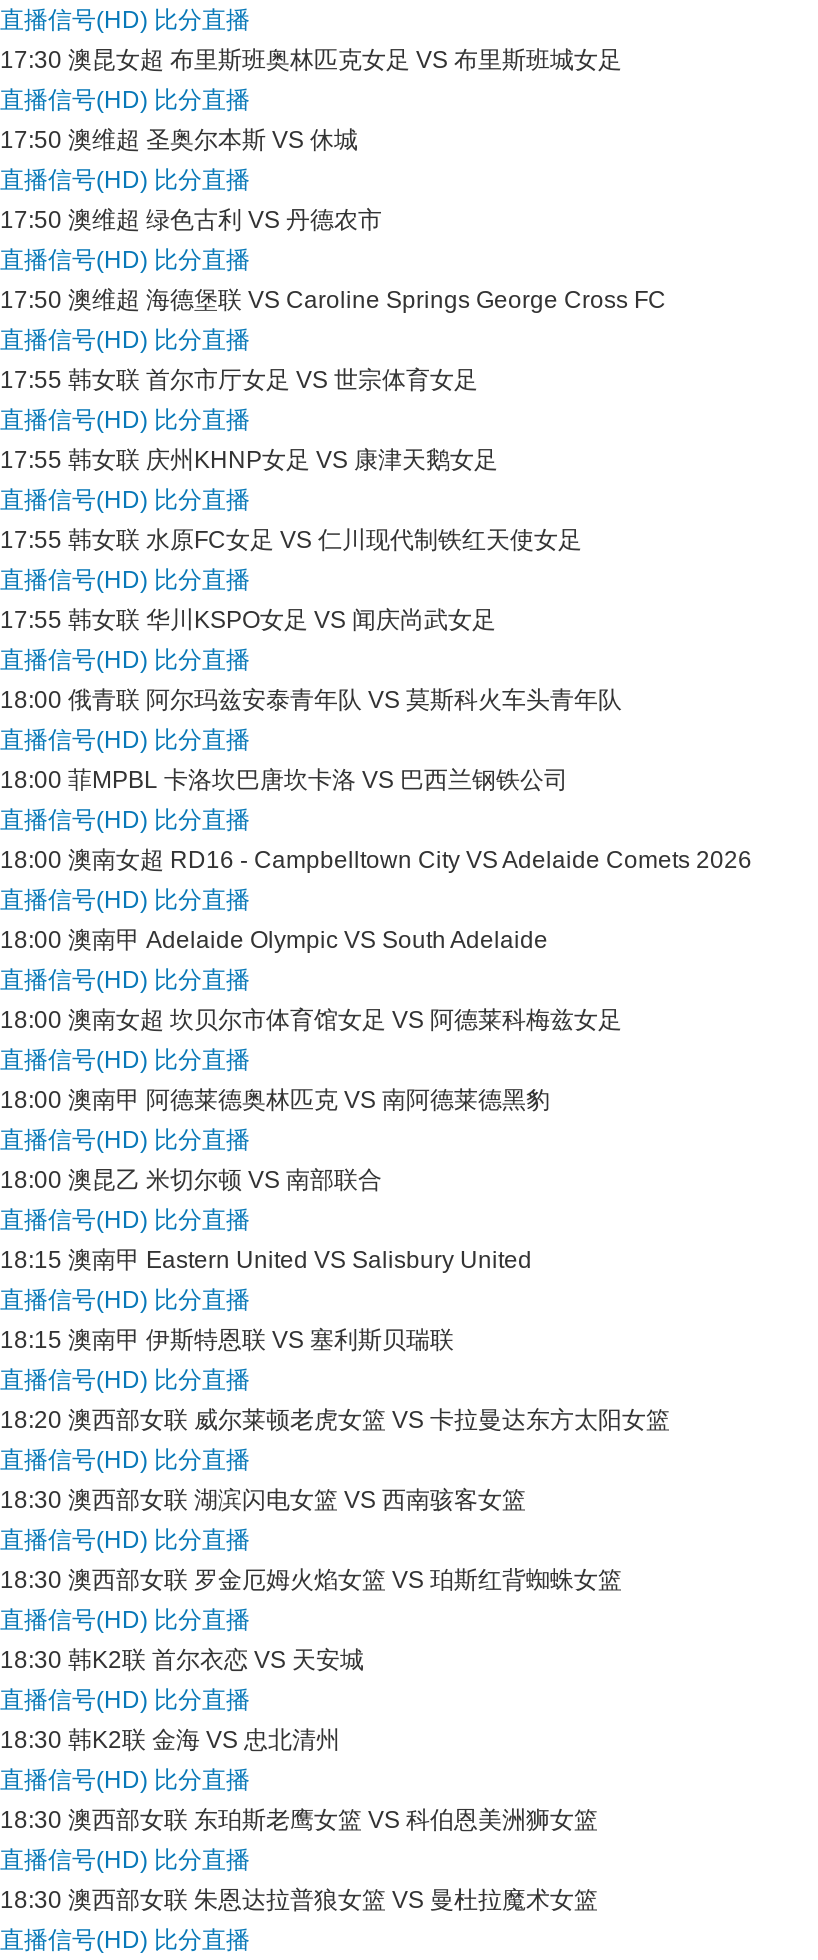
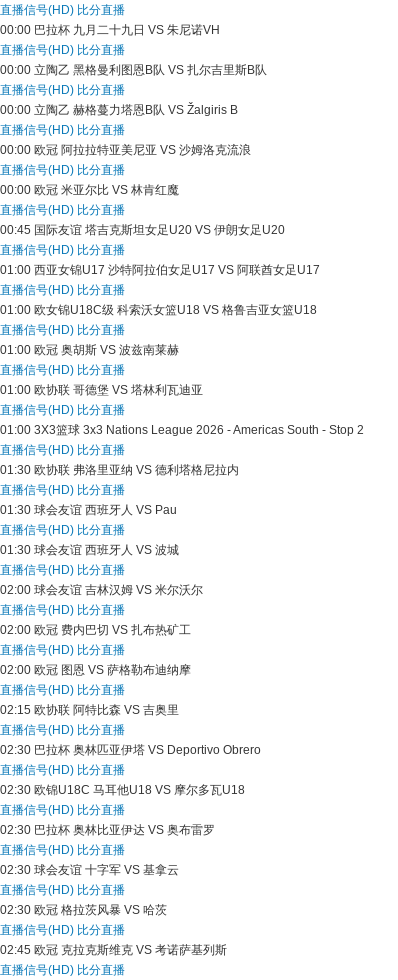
- 17:30 澳昆女超布里斯班奥林匹克女足 VS 布里斯班城女足
+ 00:00 巴拉杯九月二十九日 VS 朱尼诺VH

- 17:50 澳维超圣奥尔本斯 VS 休城
+ 00:00 立陶乙黑格曼利图恩B队 VS 扎尔吉里斯B队

- 17:50 澳维超绿色古利 VS 丹德农市
+ 00:00 立陶乙赫格蔓力塔恩B队 VS Žalgiris B

- 17:50 澳维超海德堡联 VS Caroline Springs George Cross FC
+ 00:00 欧冠阿拉拉特亚美尼亚 VS 沙姆洛克流浪

- 17:55 韩女联首尔市厅女足 VS 世宗体育女足
+ 00:00 欧冠米亚尔比 VS 林肯红魔

- 17:55 韩女联庆州KHNP女足 VS 康津天鹅女足
+ 00:45 国际友谊塔吉克斯坦女足U20 VS 伊朗女足U20

- 17:55 韩女联水原FC女足 VS 仁川现代制铁红天使女足
+ 01:00 西亚女锦U17沙特阿拉伯女足U17 VS 阿联酋女足U17

- 17:55 韩女联华川KSPO女足 VS 闻庆尚武女足
+ 01:00 欧女锦U18C级科索沃女篮U18 VS 格鲁吉亚女篮U18

- 18:00 俄青联阿尔玛兹安泰青年队 VS 莫斯科火车头青年队
+ 01:00 欧冠奥胡斯 VS 波兹南莱赫

- 18:00 菲MPBL卡洛坎巴唐坎卡洛 VS 巴西兰钢铁公司
+ 01:00 欧协联哥德堡 VS 塔林利瓦迪亚

- 18:00 澳南女超RD16 - Campbelltown City VS Adelaide Comets 2026
+ 01:00 3X3篮球3x3 Nations League 2026 - Americas South - Stop 2

- 18:00 澳南甲Adelaide Olympic VS South Adelaide
+ 01:30 欧协联弗洛里亚纳 VS 德利塔格尼拉内

- 18:00 澳南女超坎贝尔市体育馆女足 VS 阿德莱科梅兹女足
+ 01:30 球会友谊西班牙人 VS Pau

- 18:00 澳南甲阿德莱德奥林匹克 VS 南阿德莱德黑豹
+ 01:30 球会友谊西班牙人 VS 波城

- 18:00 澳昆乙米切尔顿 VS 南部联合
+ 02:00 球会友谊吉林汉姆 VS 米尔沃尔

- 18:15 澳南甲Eastern United VS Salisbury United
+ 02:00 欧冠费内巴切 VS 扎布热矿工

- 18:15 澳南甲伊斯特恩联 VS 塞利斯贝瑞联
+ 02:00 欧冠图恩 VS 萨格勒布迪纳摩

- 18:20 澳西部女联威尔莱顿老虎女篮 VS 卡拉曼达东方太阳女篮
+ 02:15 欧协联阿特比森 VS 吉奥里

- 18:30 澳西部女联湖滨闪电女篮 VS 西南骇客女篮
+ 02:30 巴拉杯奥林匹亚伊塔 VS Deportivo Obrero

- 18:30 澳西部女联罗金厄姆火焰女篮 VS 珀斯红背蜘蛛女篮
+ 02:30 欧锦U18C马耳他U18 VS 摩尔多瓦U18

- 18:30 韩K2联首尔衣恋 VS 天安城
+ 02:30 巴拉杯奥林比亚伊达 VS 奥布雷罗

- 18:30 韩K2联金海 VS 忠北清州
+ 02:30 球会友谊十字军 VS 基拿云

- 18:30 澳西部女联东珀斯老鹰女篮 VS 科伯恩美洲狮女篮
+ 02:30 欧冠格拉茨风暴 VS 哈茨

- 18:30 澳西部女联朱恩达拉普狼女篮 VS 曼杜拉魔术女篮
+ 02:45 欧冠克拉克斯维克 VS 考诺萨基列斯
